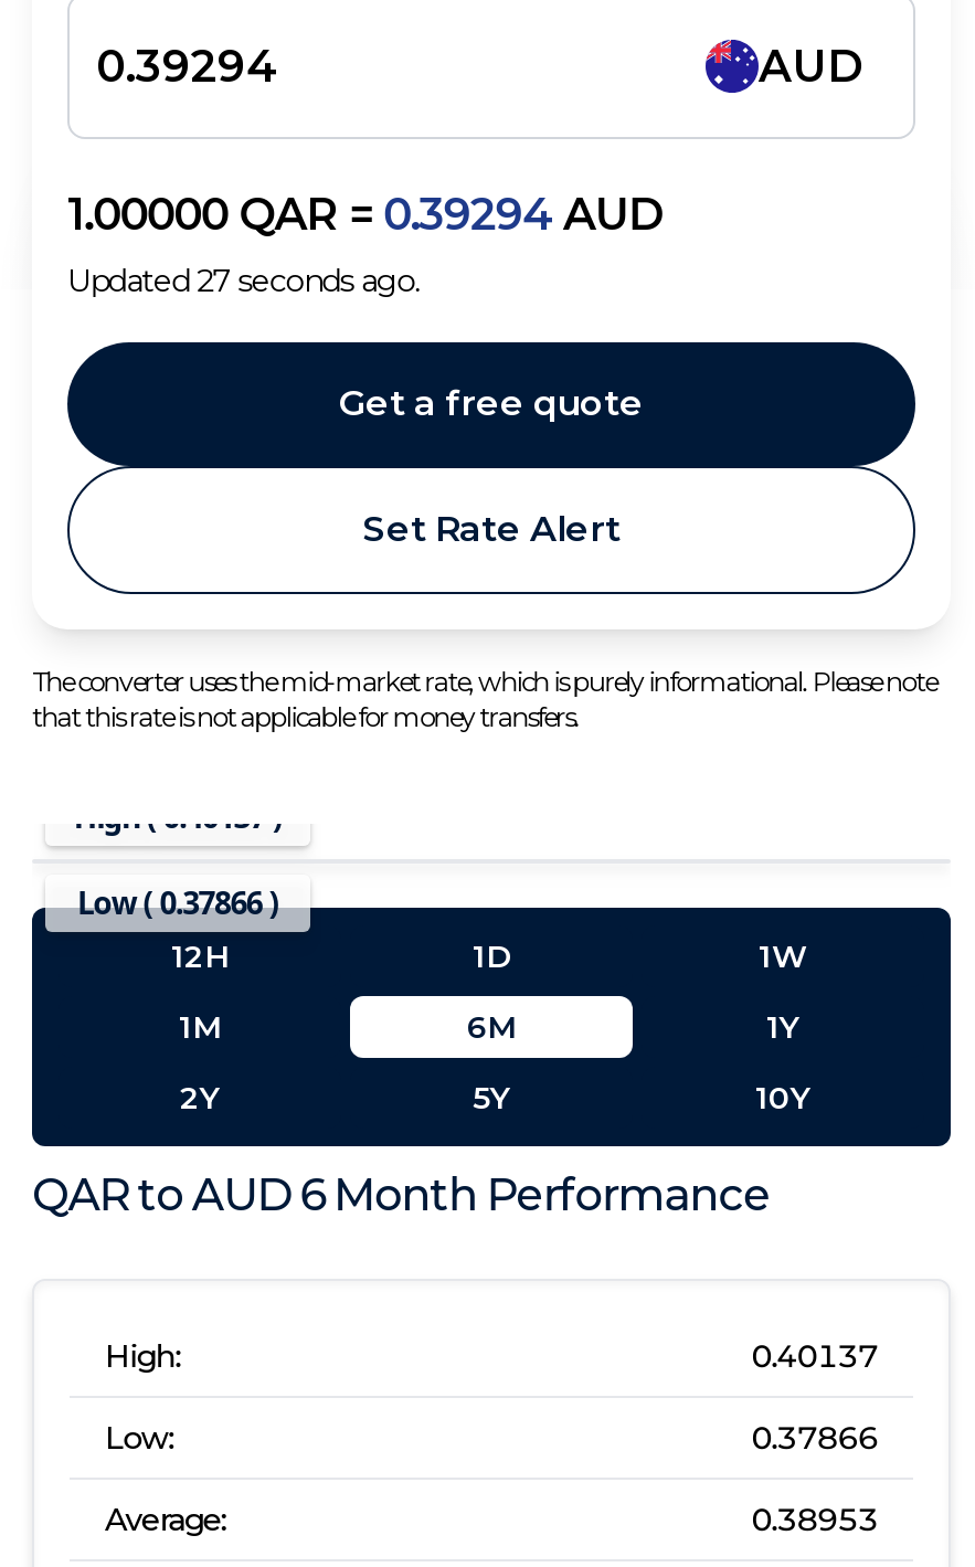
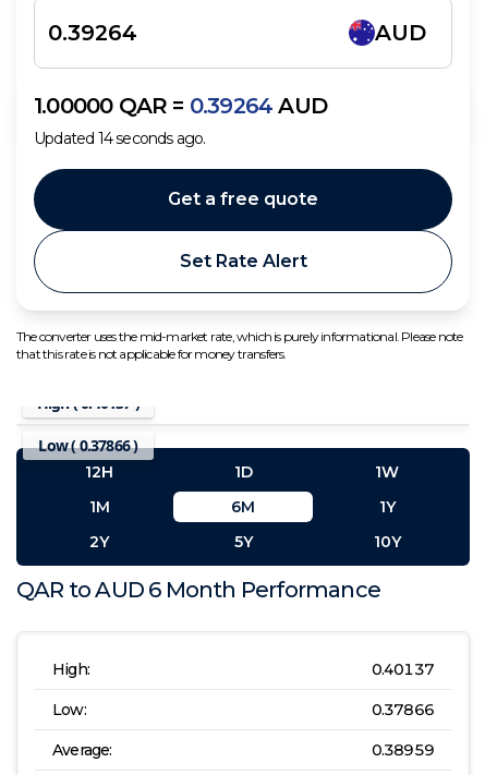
- 1.00000 QAR = 0.39294 AUD
+ 1.00000 QAR = 0.39264 AUD

- Updated 27 seconds ago.
+ Updated 14 seconds ago.

- 0.38953
+ 0.38959
